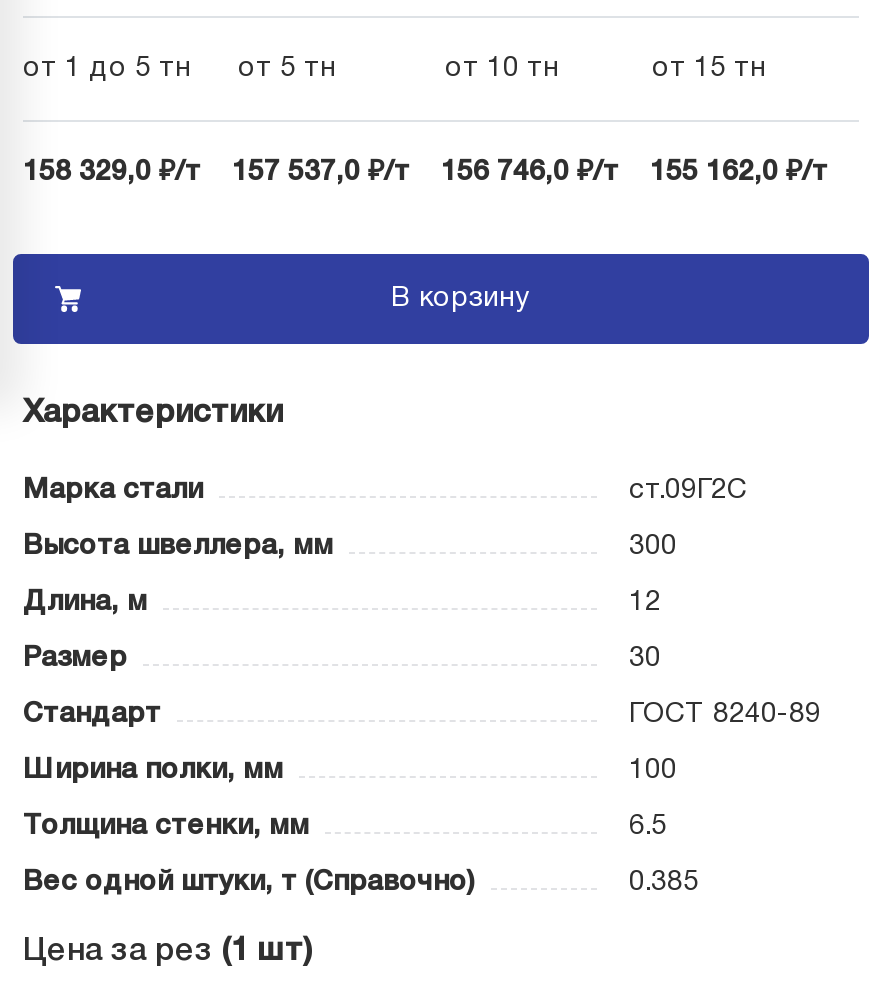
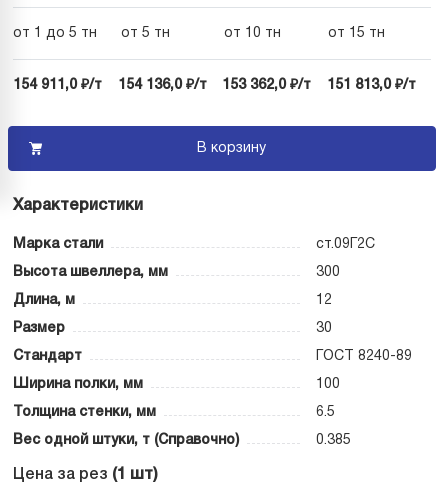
- 158 329,0 ₽/т
+ 154 911,0 ₽/т

- 157 537,0 ₽/т
+ 154 136,0 ₽/т

- 156 746,0 ₽/т
+ 153 362,0 ₽/т

- 155 162,0 ₽/т
+ 151 813,0 ₽/т
